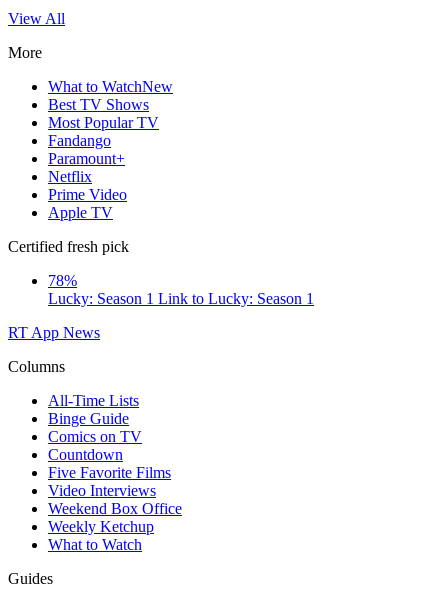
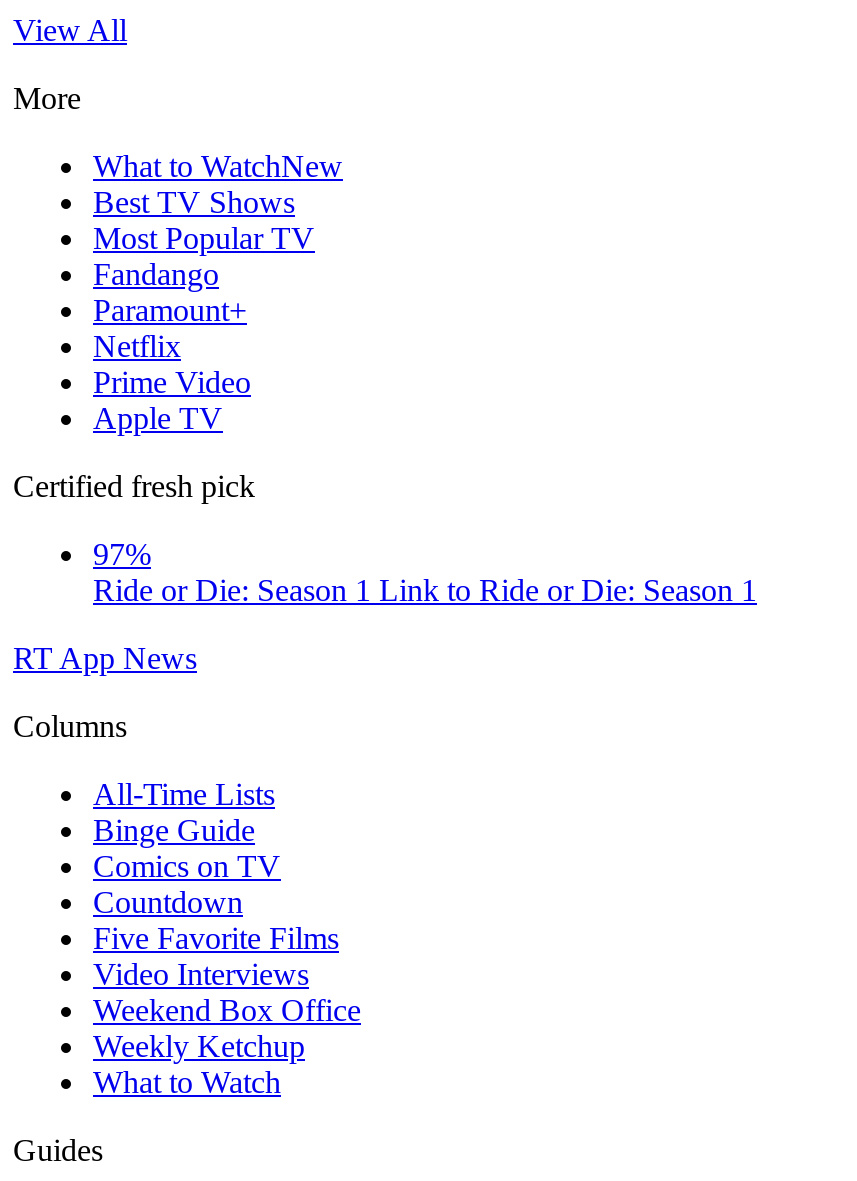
- 78%
- Lucky: Season 1 Link to Lucky: Season 1
+ 97%
+ Ride or Die: Season 1 Link to Ride or Die: Season 1
